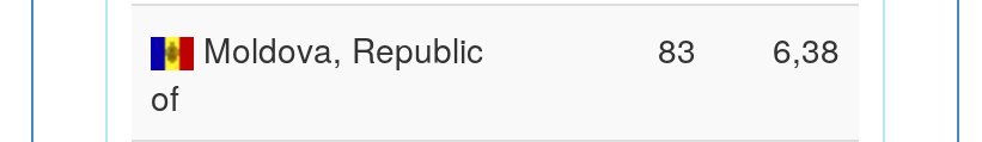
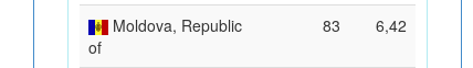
- 83 6,38
+ 83 6,42
